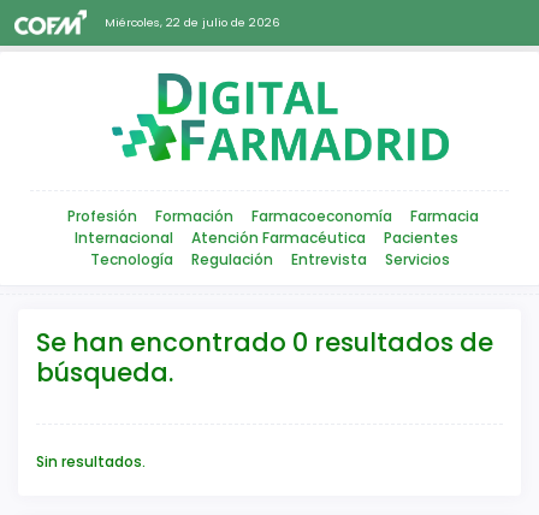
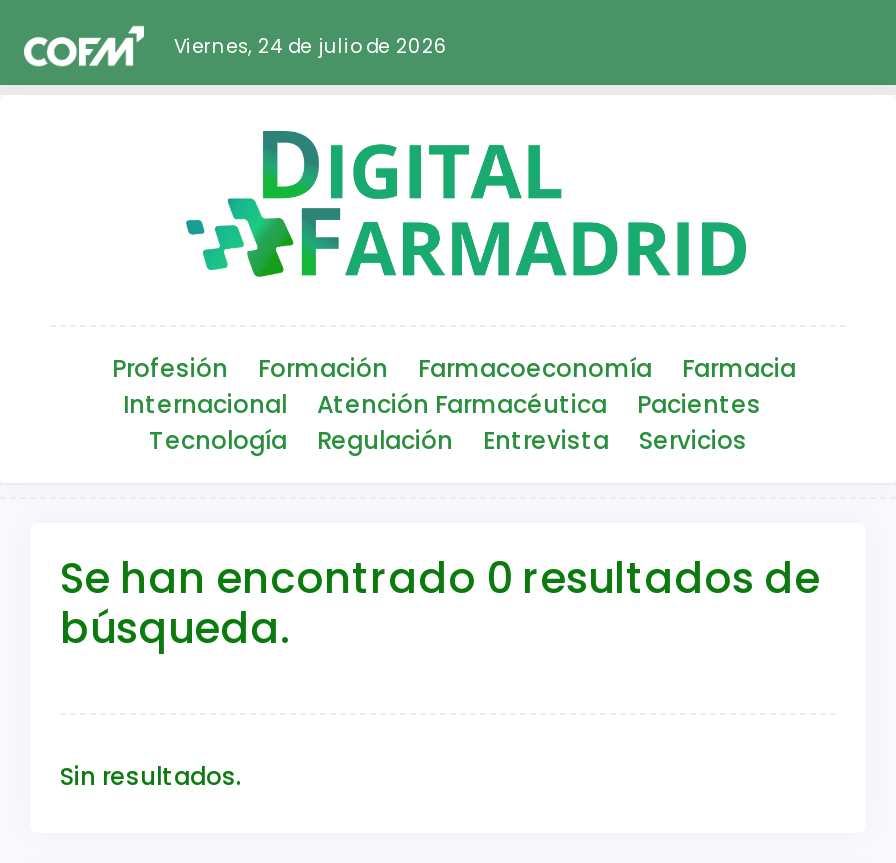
- Miércoles, 22 de julio de 2026
+ Viernes, 24 de julio de 2026
